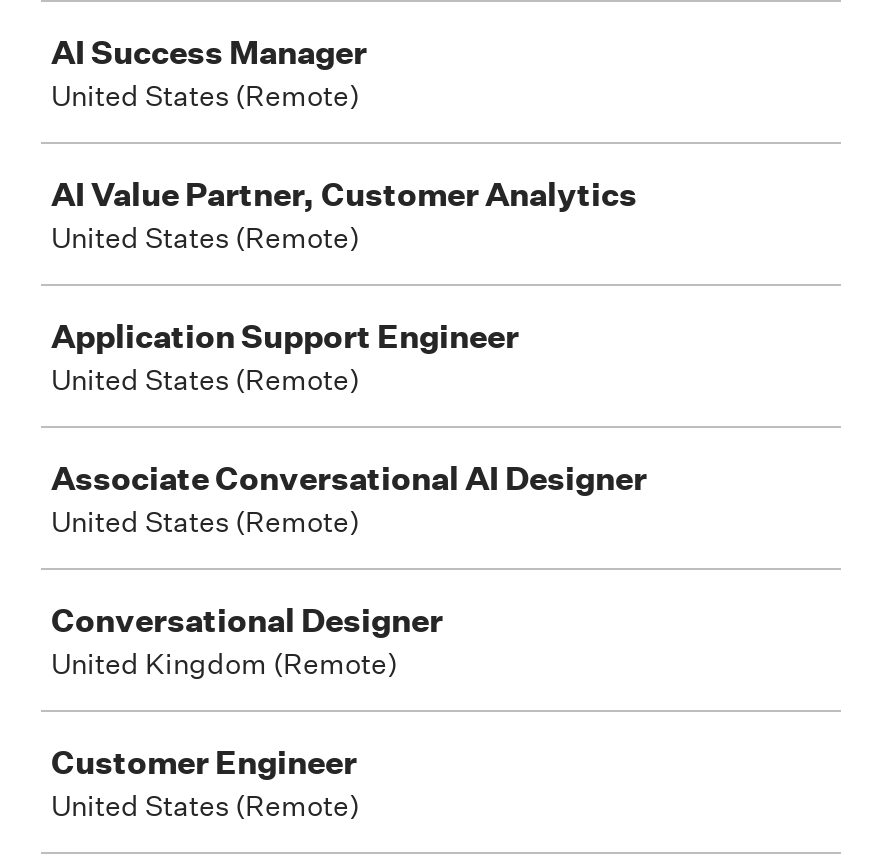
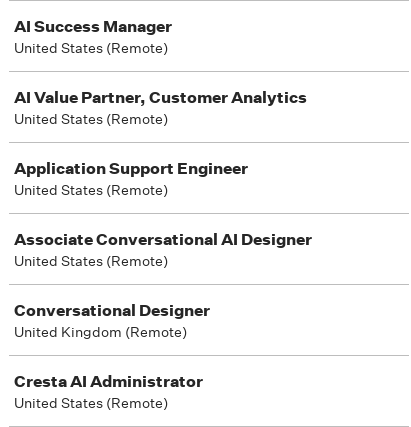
- Customer Engineer
+ Cresta AI Administrator
